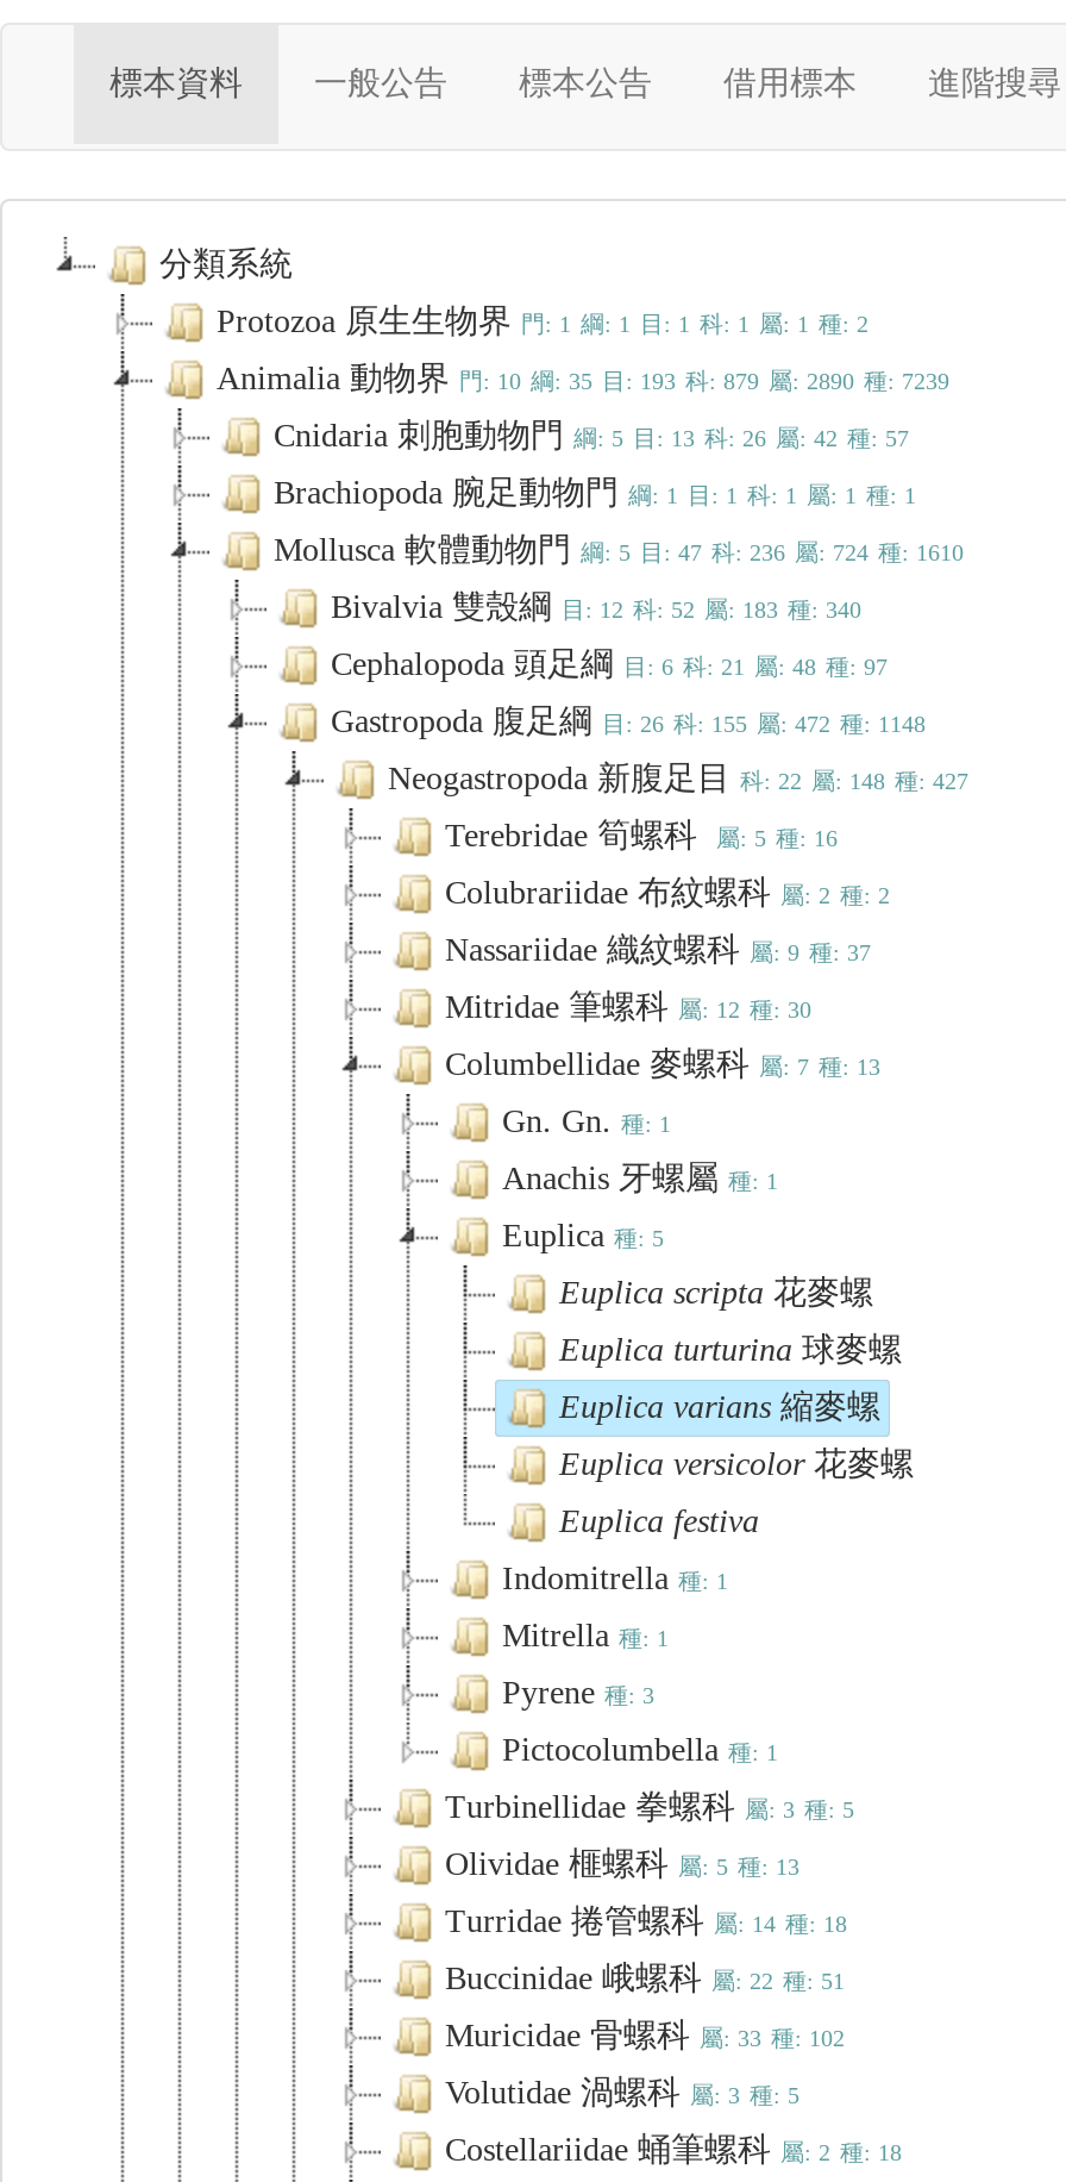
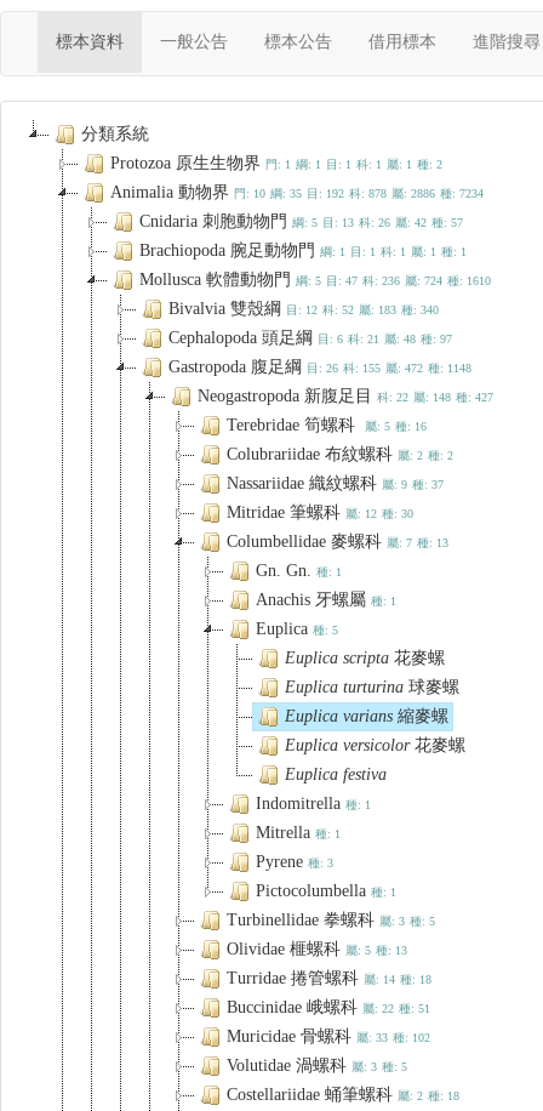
- Animalia 動物界門: 10 綱: 35 目: 193 科: 879 屬: 2890 種: 7239
+ Animalia 動物界門: 10 綱: 35 目: 192 科: 878 屬: 2886 種: 7234
